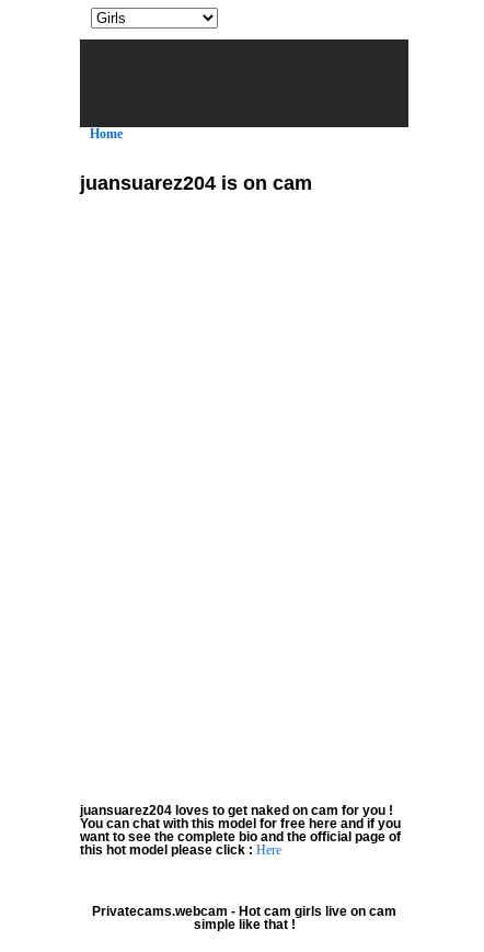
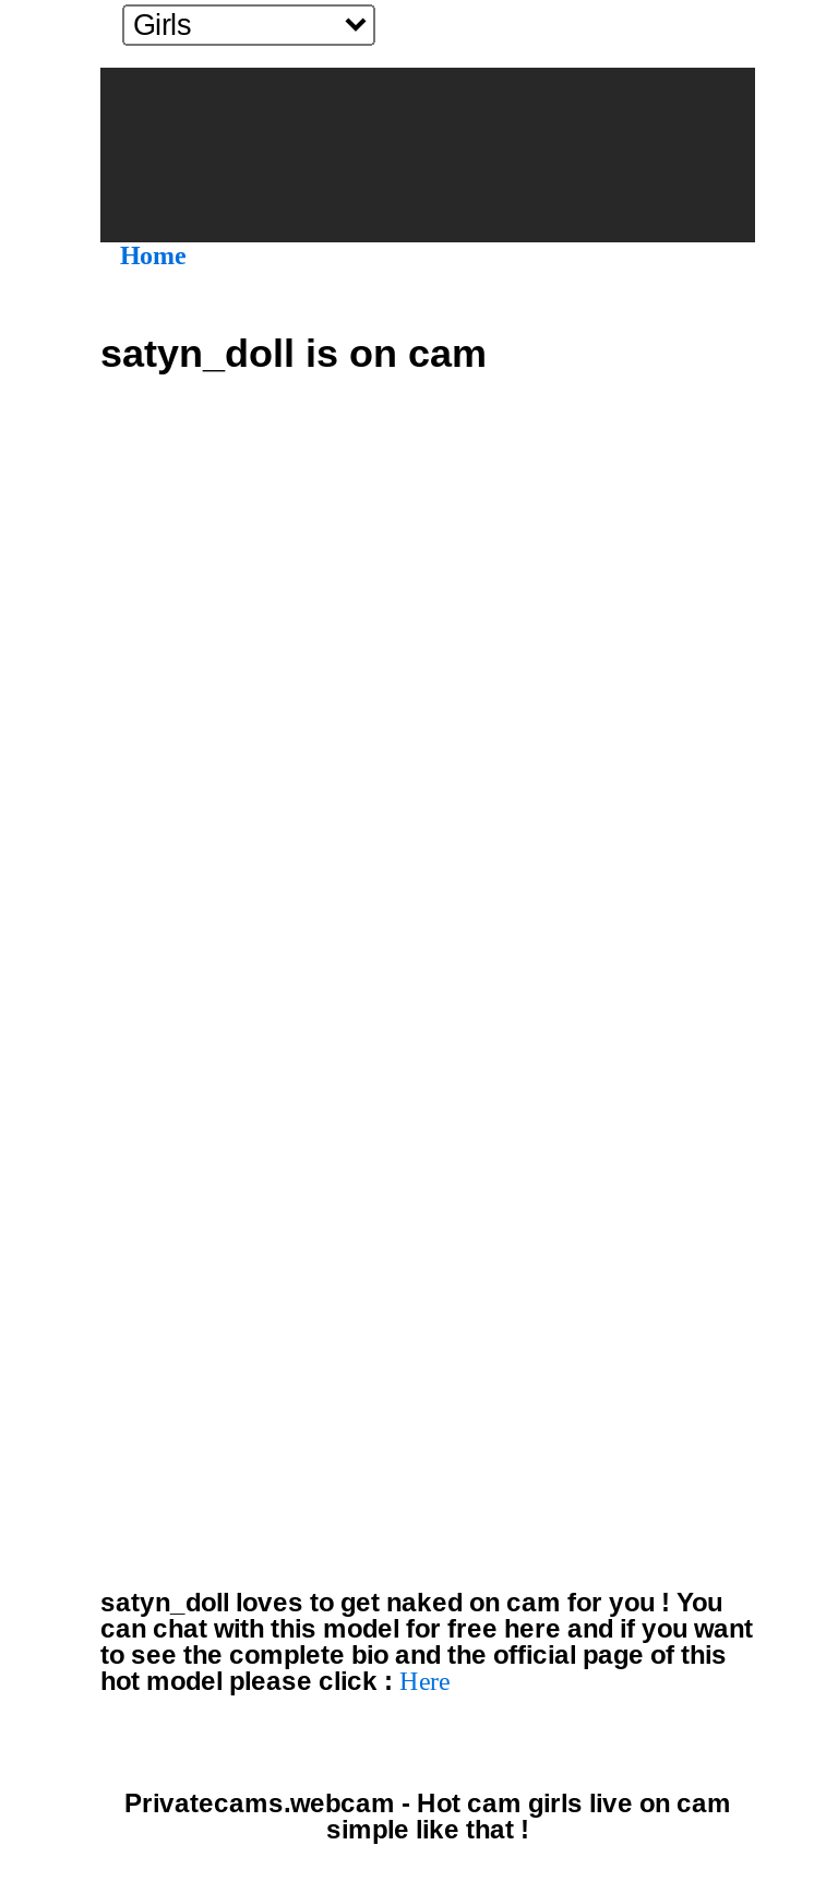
- juansuarez204 is on cam
+ satyn_doll is on cam

- juansuarez204 loves to get naked on cam for you !
- You can chat with this model for free here and if you
- want to see the complete bio and the official page of
- this hot model please click : Here
+ satyn_doll loves to get naked on cam for you ! You
+ can chat with this model for free here and if you want
+ to see the complete bio and the official page of this
+ hot model please click : Here
